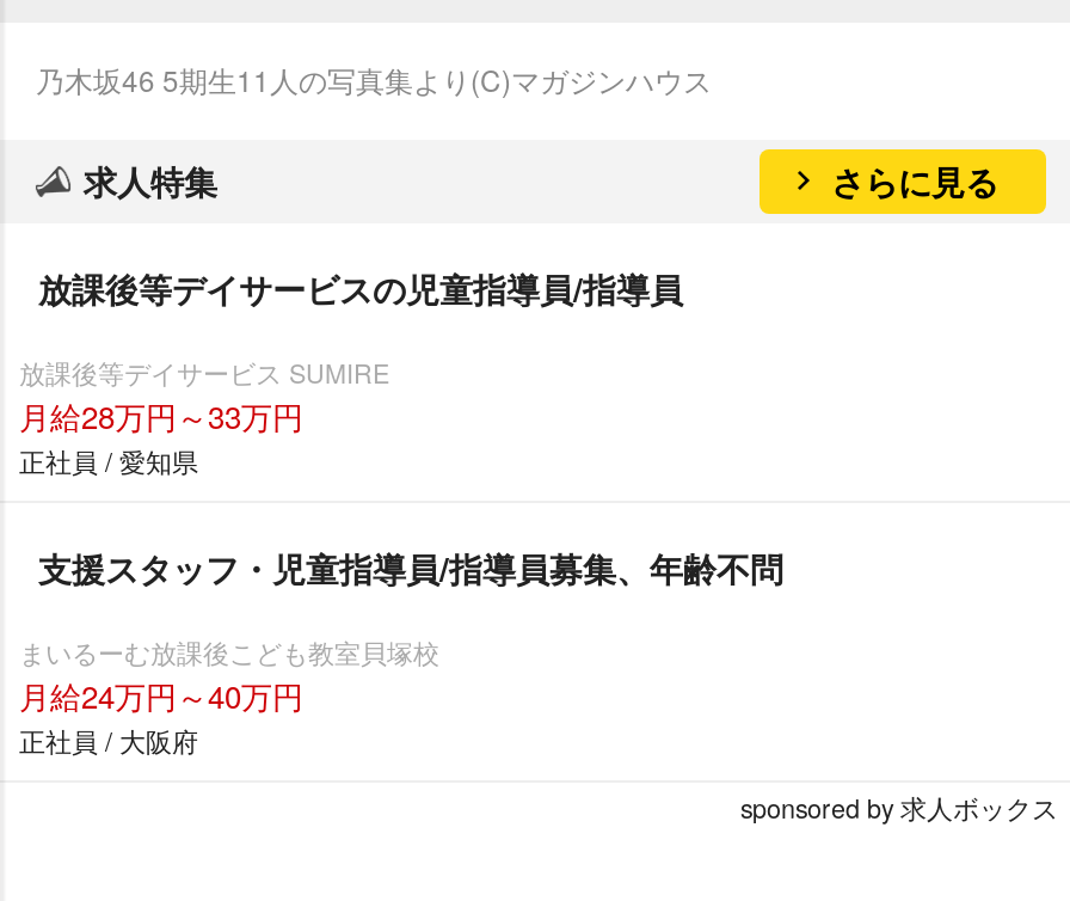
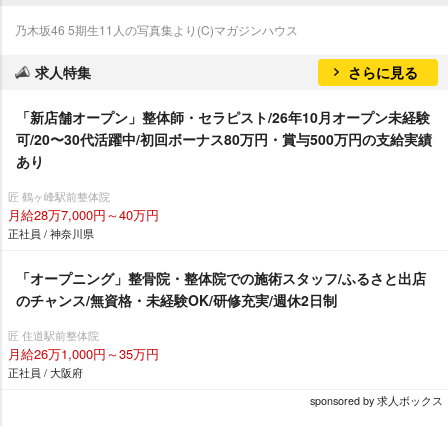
- 放課後等デイサービスの児童指導員/指導員
+ 「新店舗オープン」整体師・セラピスト/26年10月オープン未経験
+ 可/20〜30代活躍中/初回ボーナス80万円・賞与500万円の支給実績
+ あり

- 放課後等デイサービス SUMIRE
- 月給28万円～33万円
- 正社員 / 愛知県
+ 匠 鶴ヶ峰駅前整体院
+ 月給28万7,000円～40万円
+ 正社員 / 神奈川県

- 支援スタッフ・児童指導員/指導員募集、年齢不問
+ 「オープニング」整骨院・整体院での施術スタッフ/ふるさと出店
+ のチャンス/無資格・未経験OK/研修充実/週休2日制

- まいるーむ放課後こども教室貝塚校
- 月給24万円～40万円
+ 匠 住道駅前整体院
+ 月給26万1,000円～35万円
